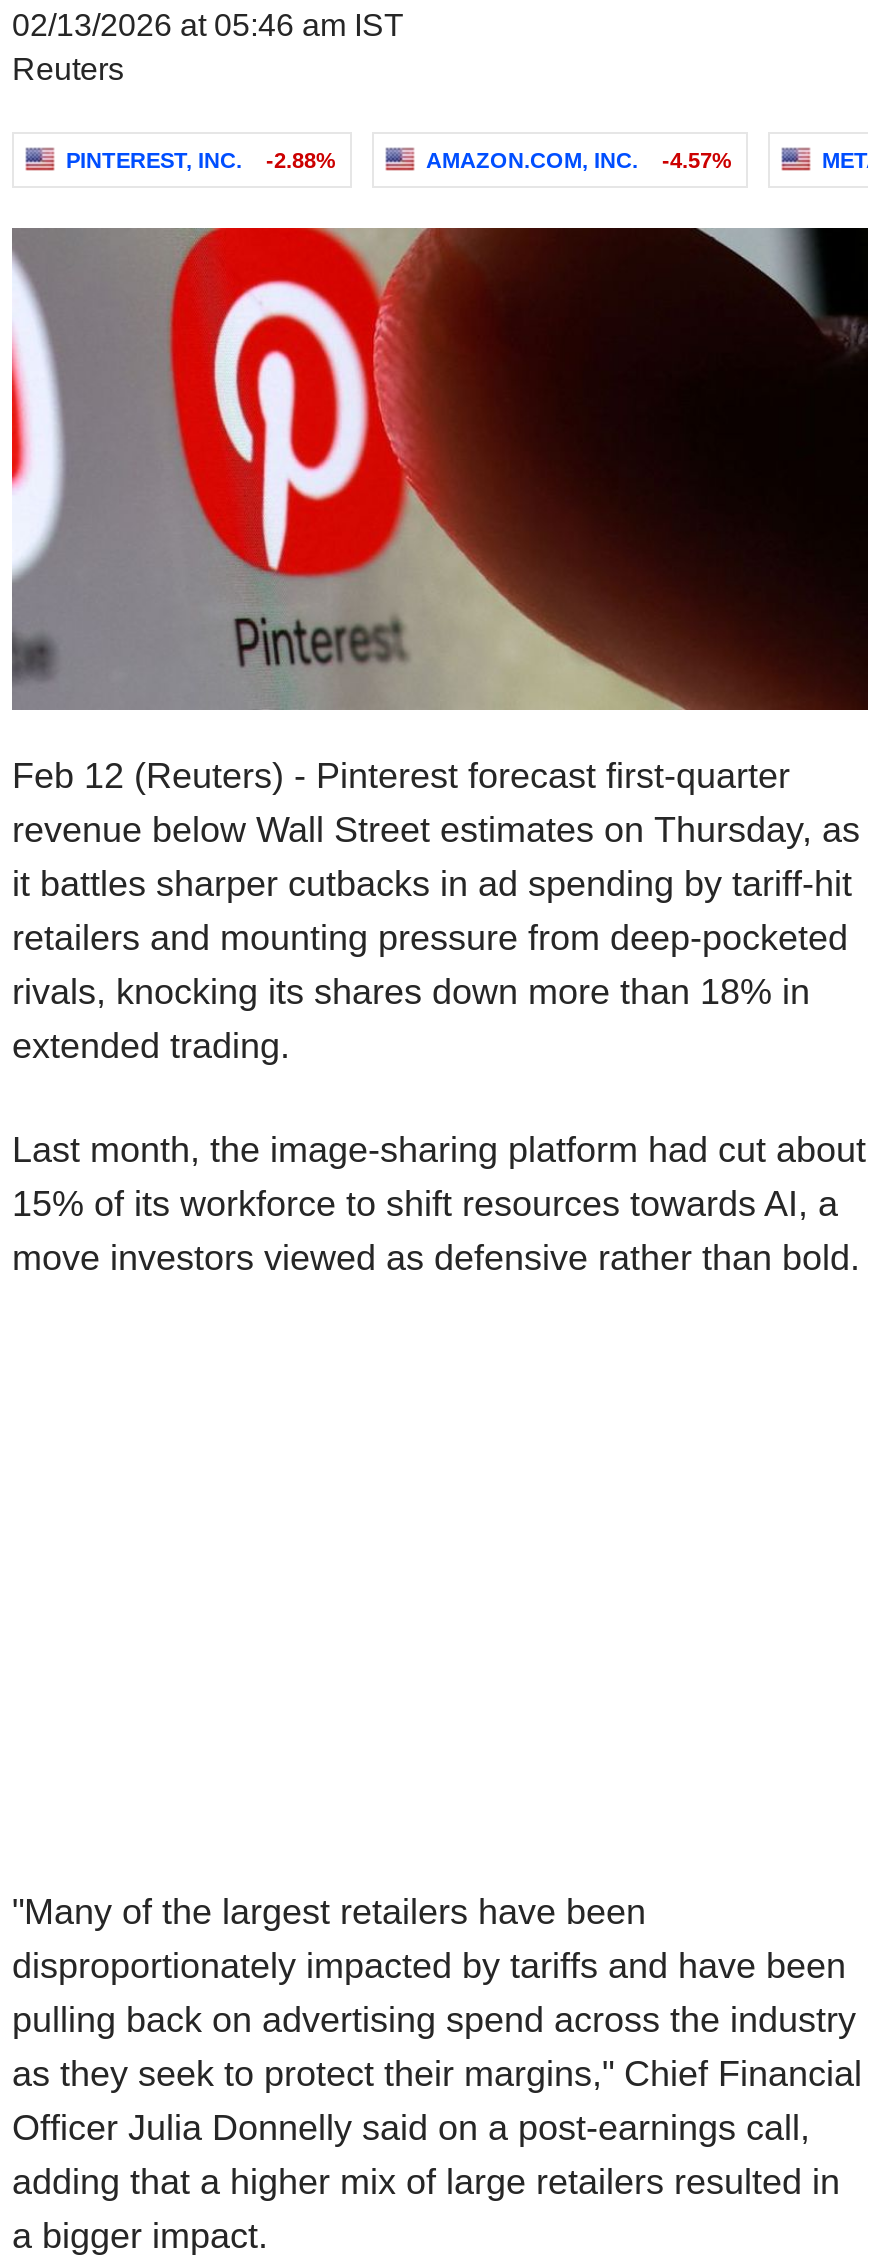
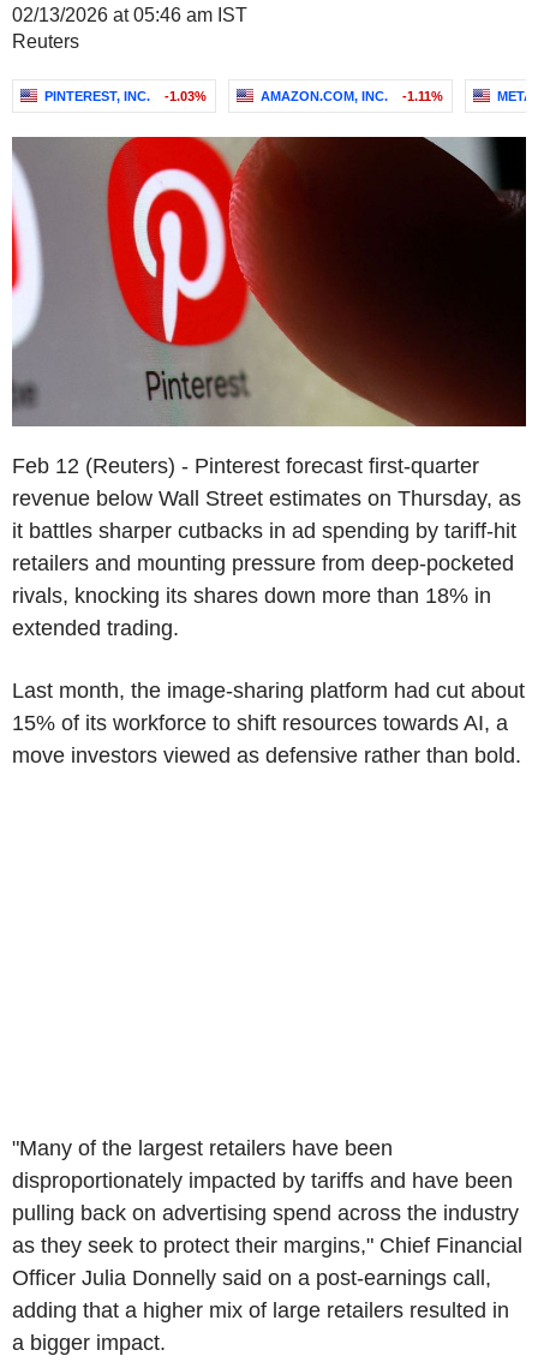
- PINTEREST, INC. -2.88%
+ PINTEREST, INC. -1.03%

- AMAZON.COM, INC. -4.57%
+ AMAZON.COM, INC. -1.11%
